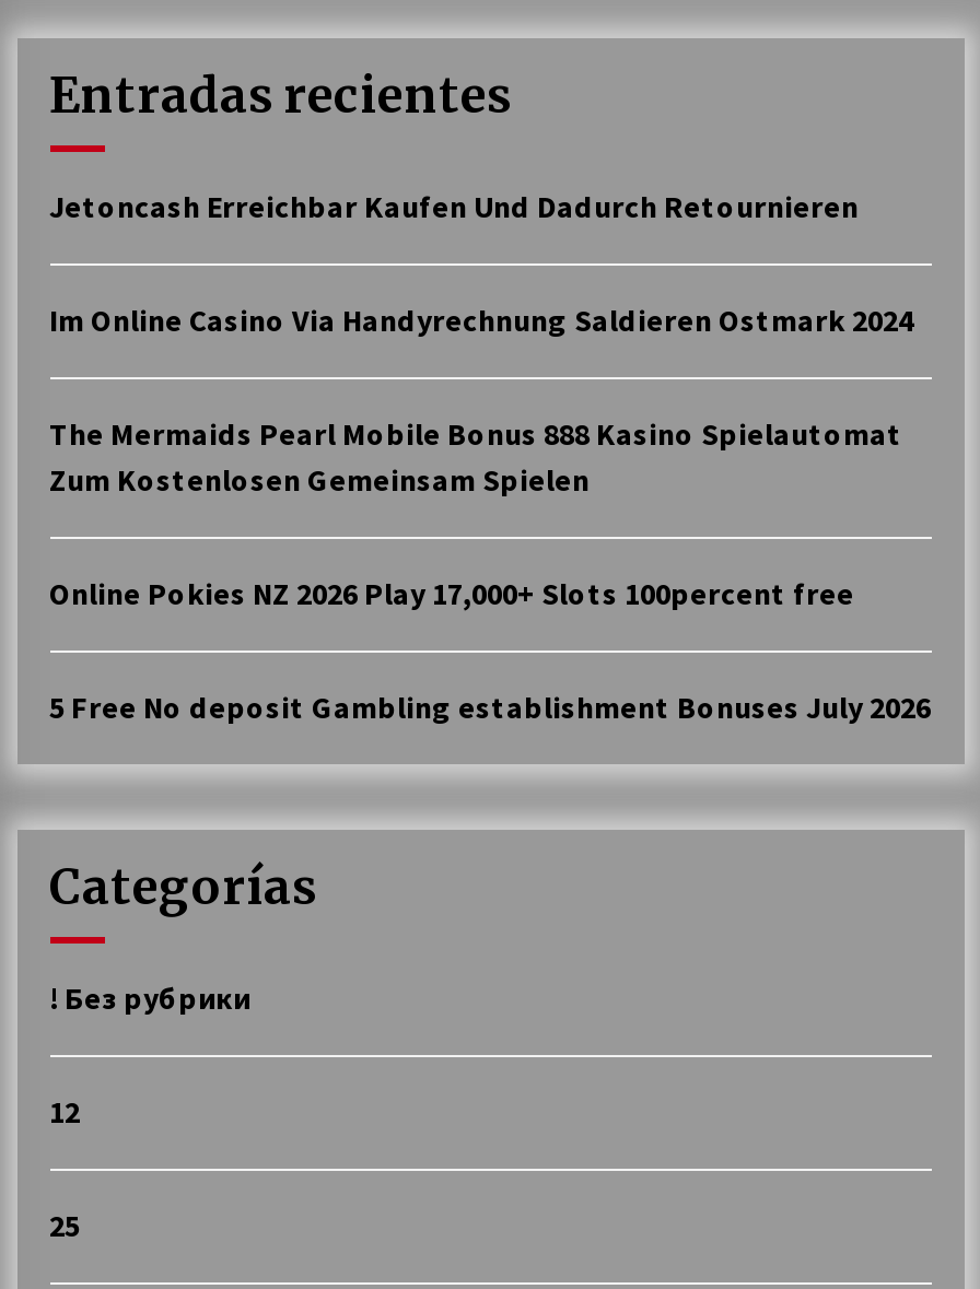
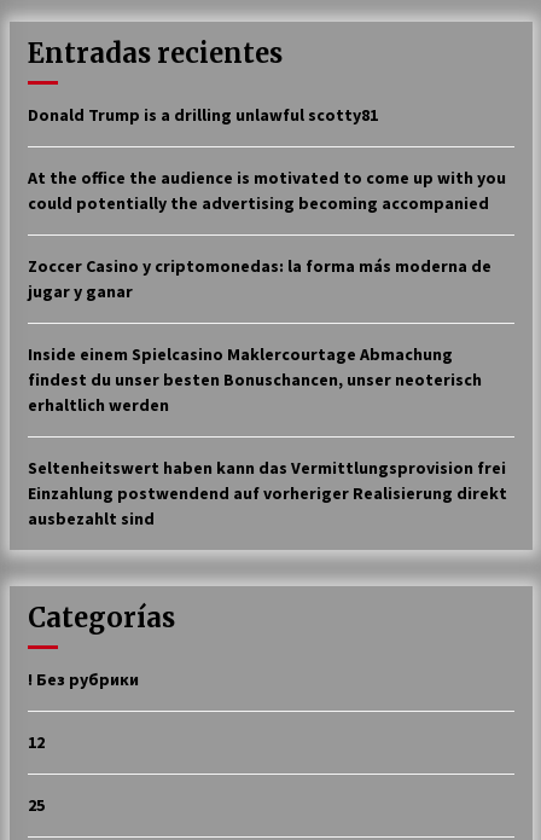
- Jetoncash Erreichbar Kaufen Und Dadurch Retournieren
+ Donald Trump is a drilling unlawful scotty81

- Im Online Casino Via Handyrechnung Saldieren Ostmark 2024
+ At the office the audience is motivated to come up with you
+ could potentially the advertising becoming accompanied

- The Mermaids Pearl Mobile Bonus 888 Kasino Spielautomat
- Zum Kostenlosen Gemeinsam Spielen
+ Zoccer Casino y criptomonedas: la forma más moderna de
+ jugar y ganar

- Online Pokies NZ 2026 Play 17,000+ Slots 100percent free
+ Inside einem Spielcasino Maklercourtage Abmachung
+ findest du unser besten Bonuschancen, unser neoterisch
+ erhaltlich werden

- 5 Free No deposit Gambling establishment Bonuses July 2026
+ Seltenheitswert haben kann das Vermittlungsprovision frei
+ Einzahlung postwendend auf vorheriger Realisierung direkt
+ ausbezahlt sind
